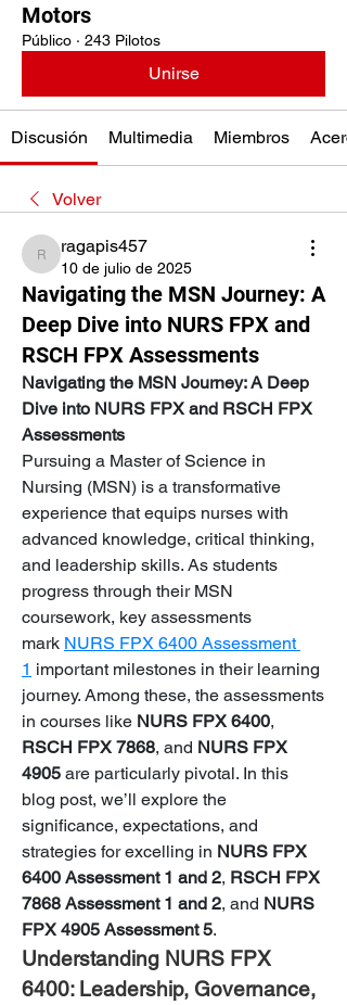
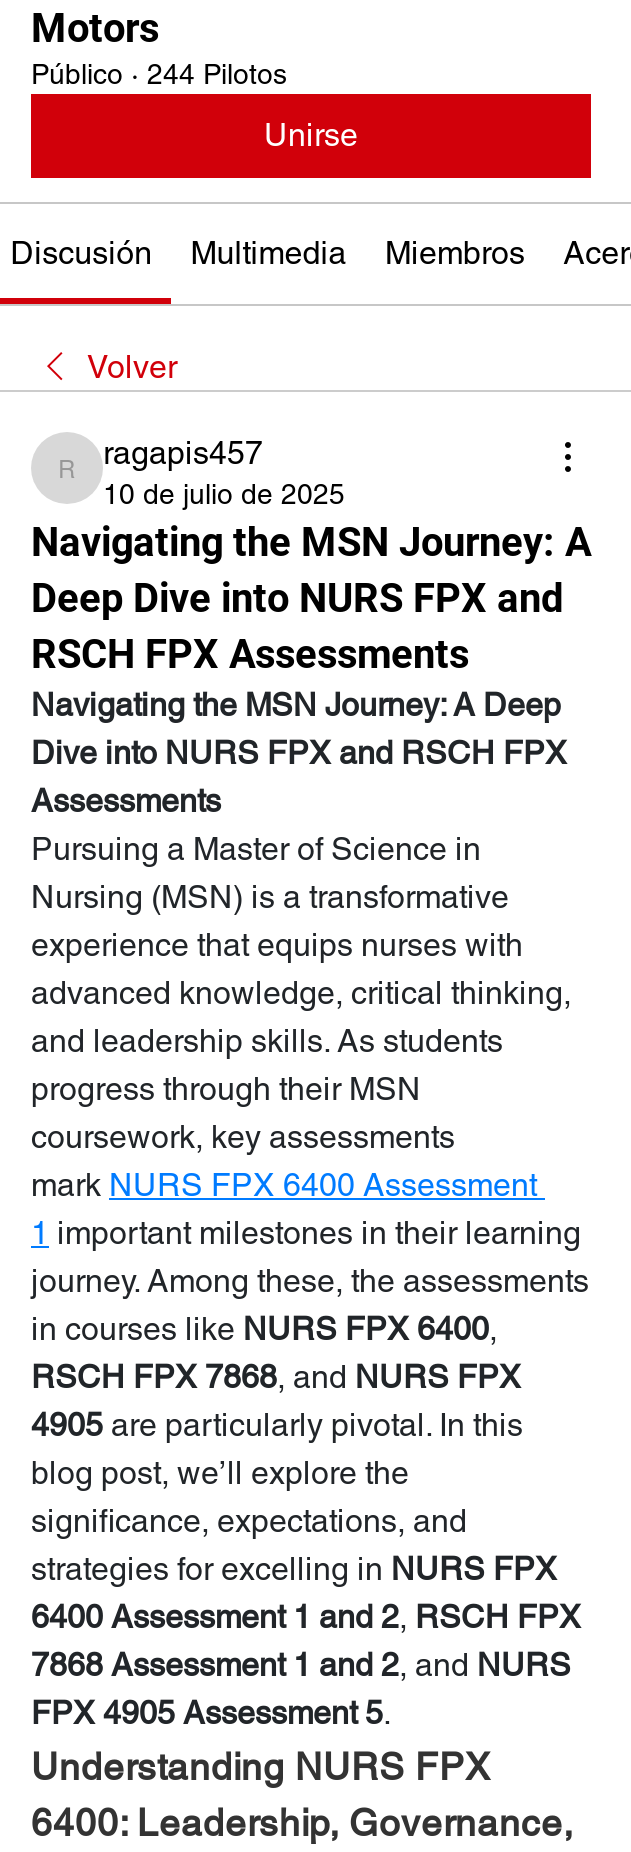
- Público · 243 Pilotos
+ Público · 244 Pilotos
